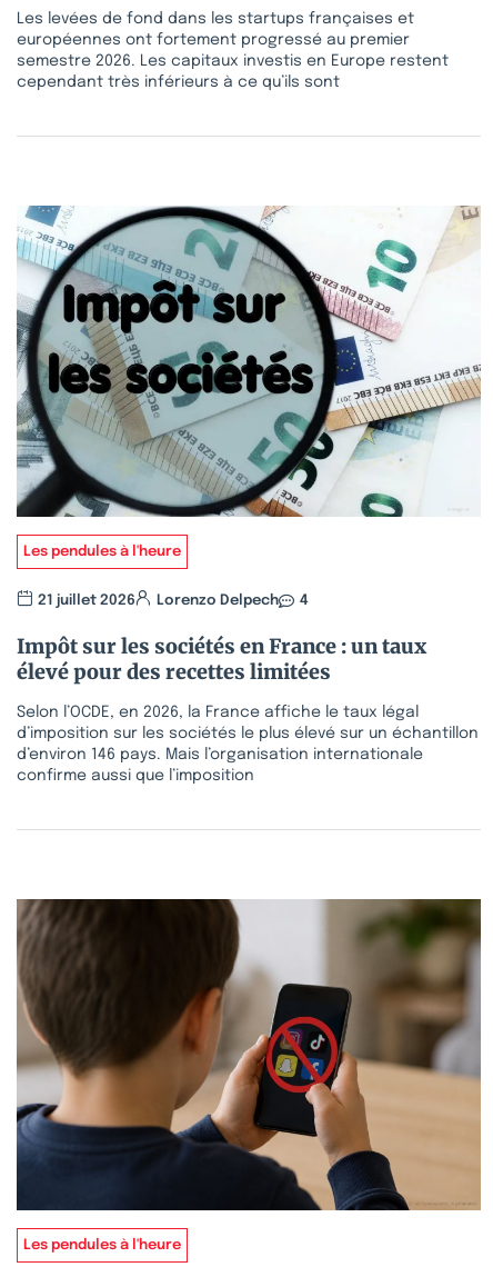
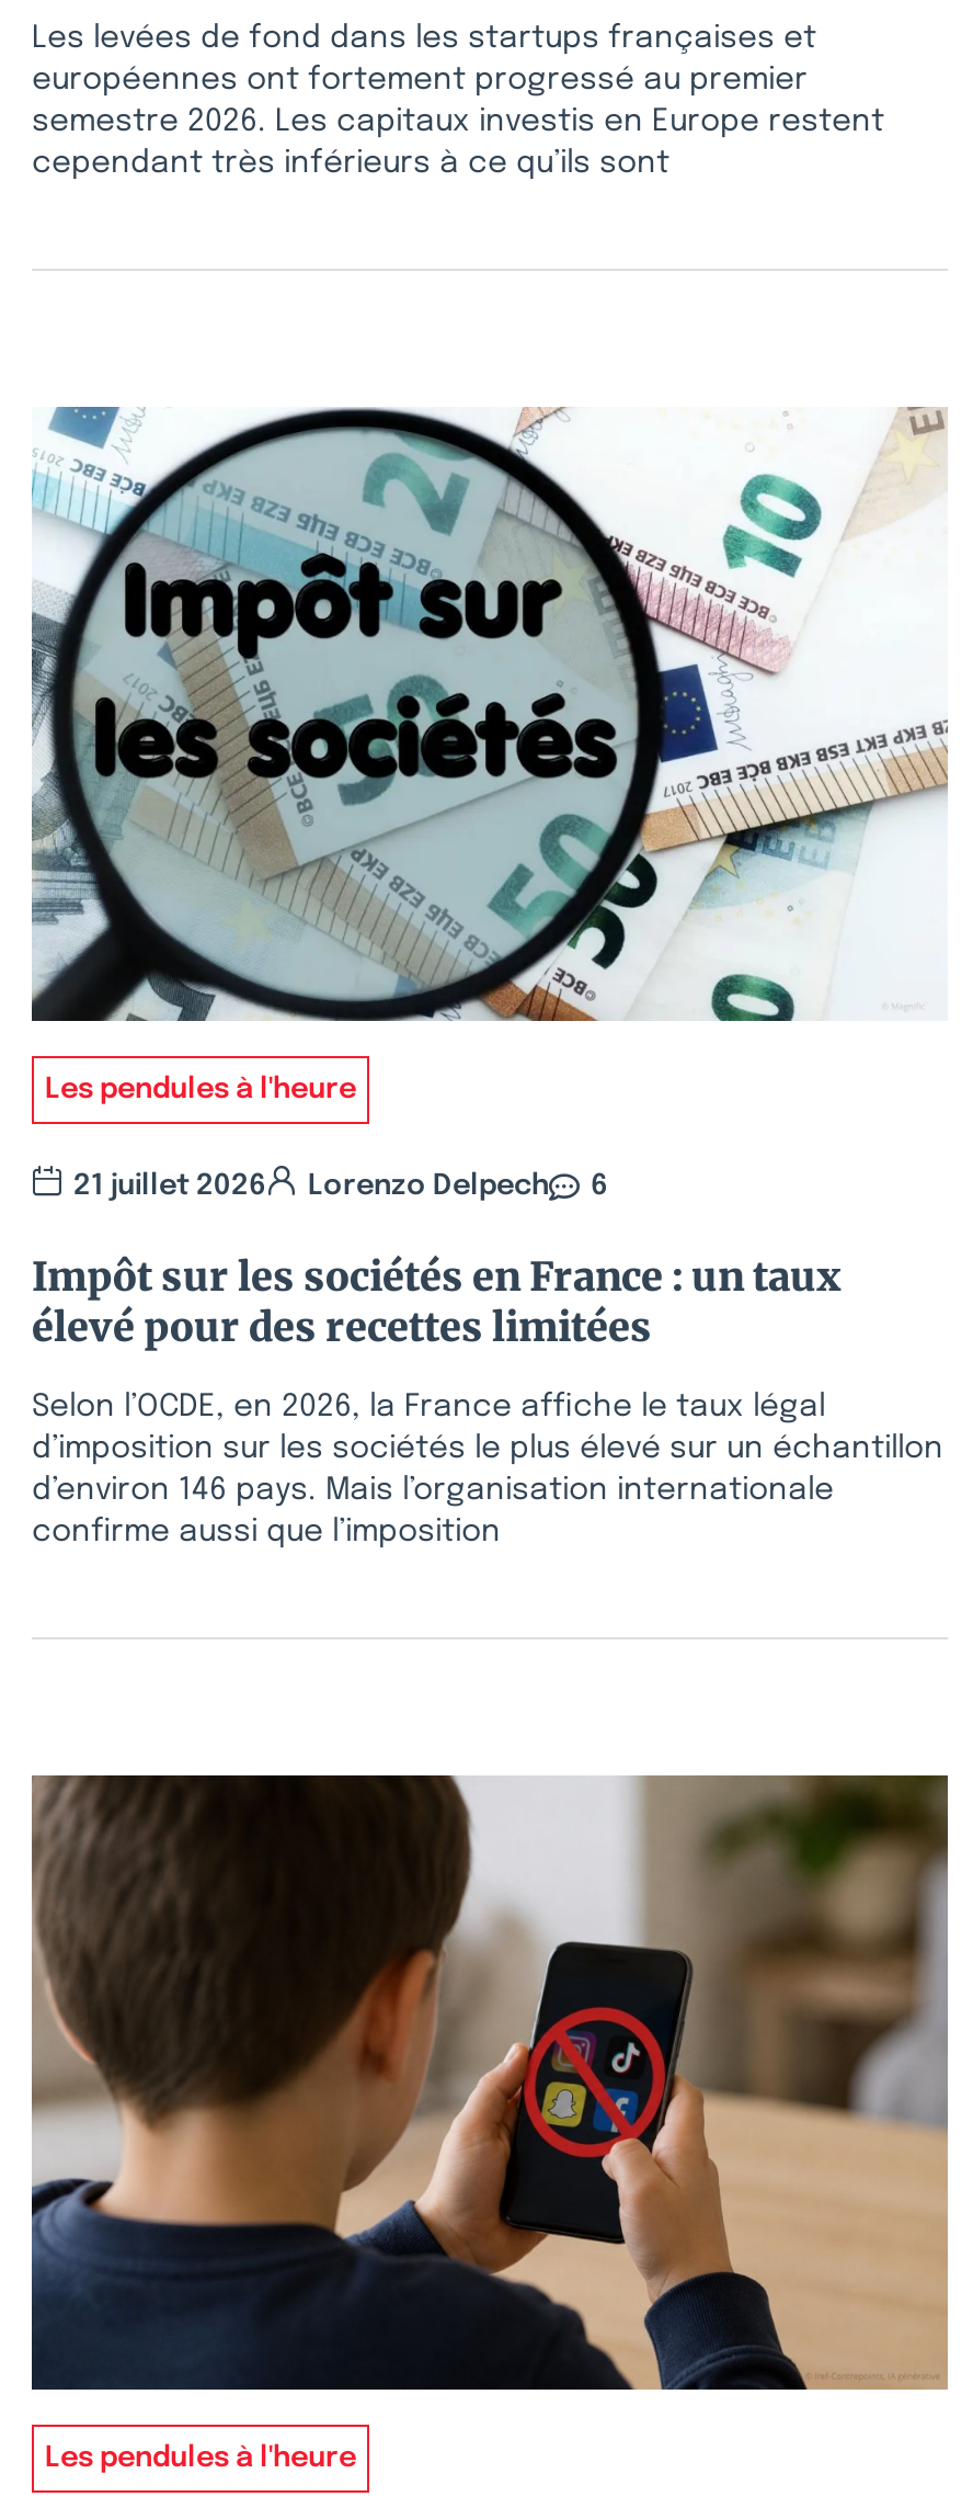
- 21 juillet 2026 Lorenzo Delpech 4
+ 21 juillet 2026 Lorenzo Delpech 6
